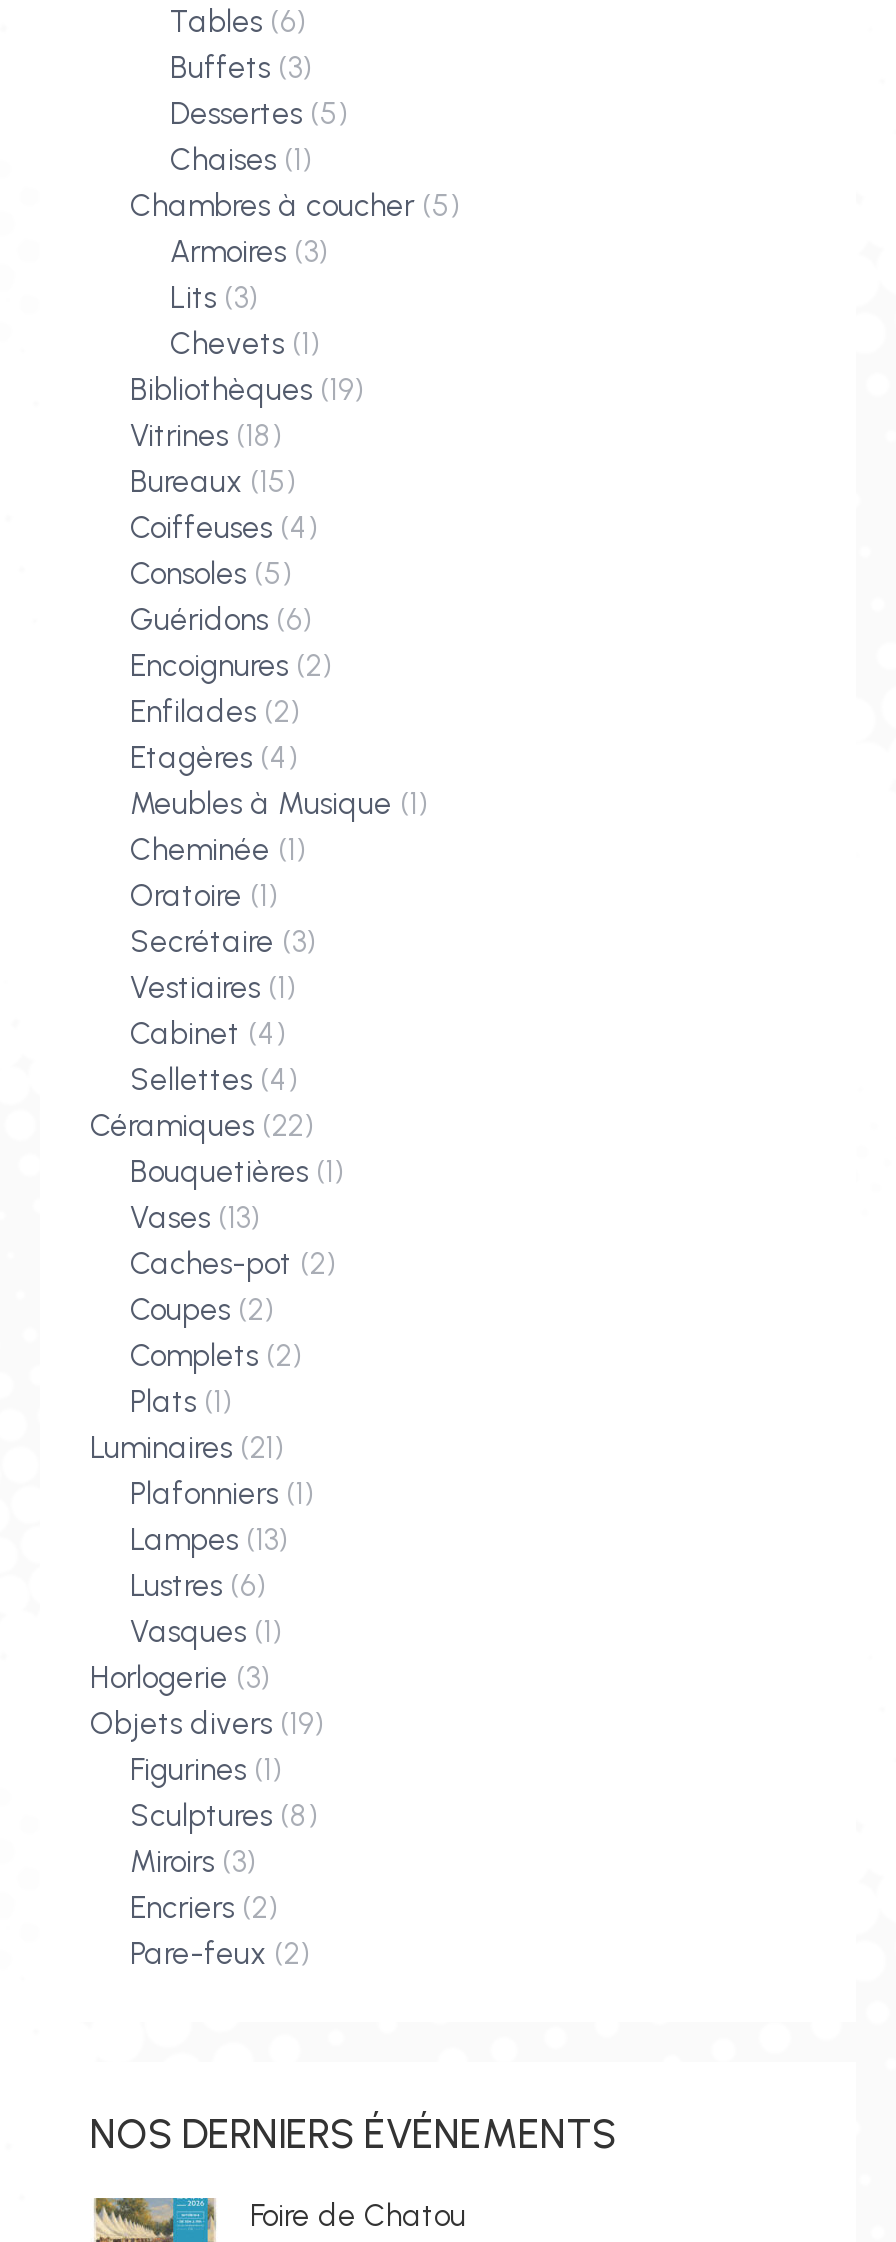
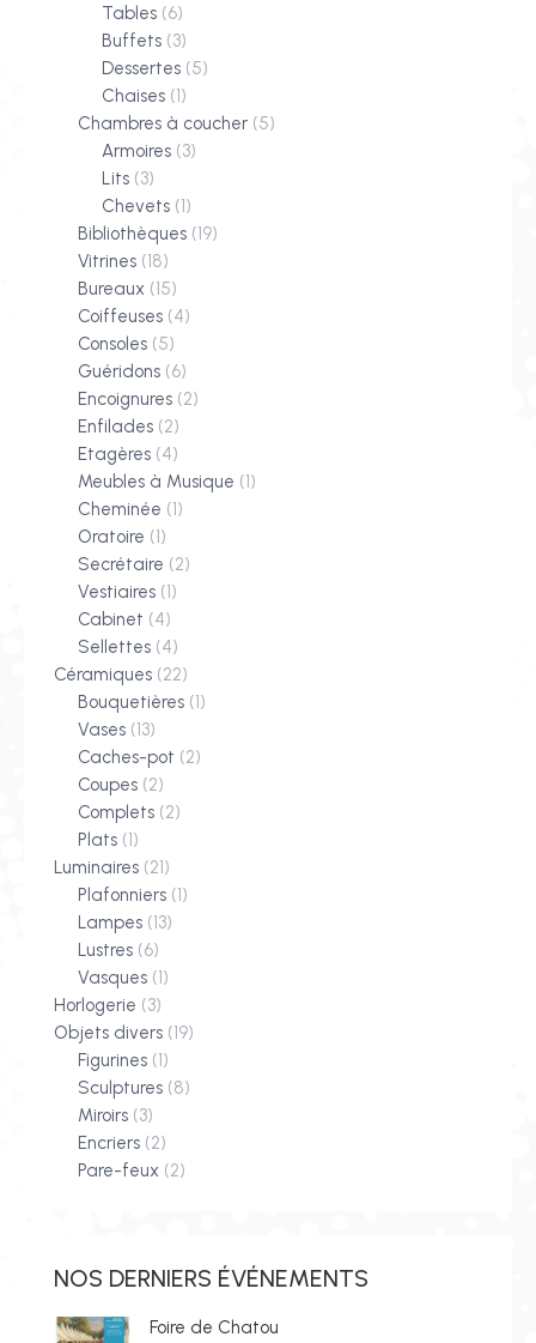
- Secrétaire (3)
+ Secrétaire (2)
